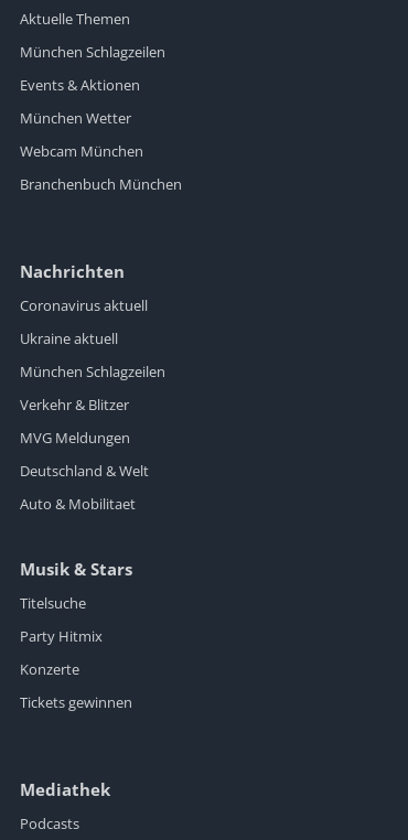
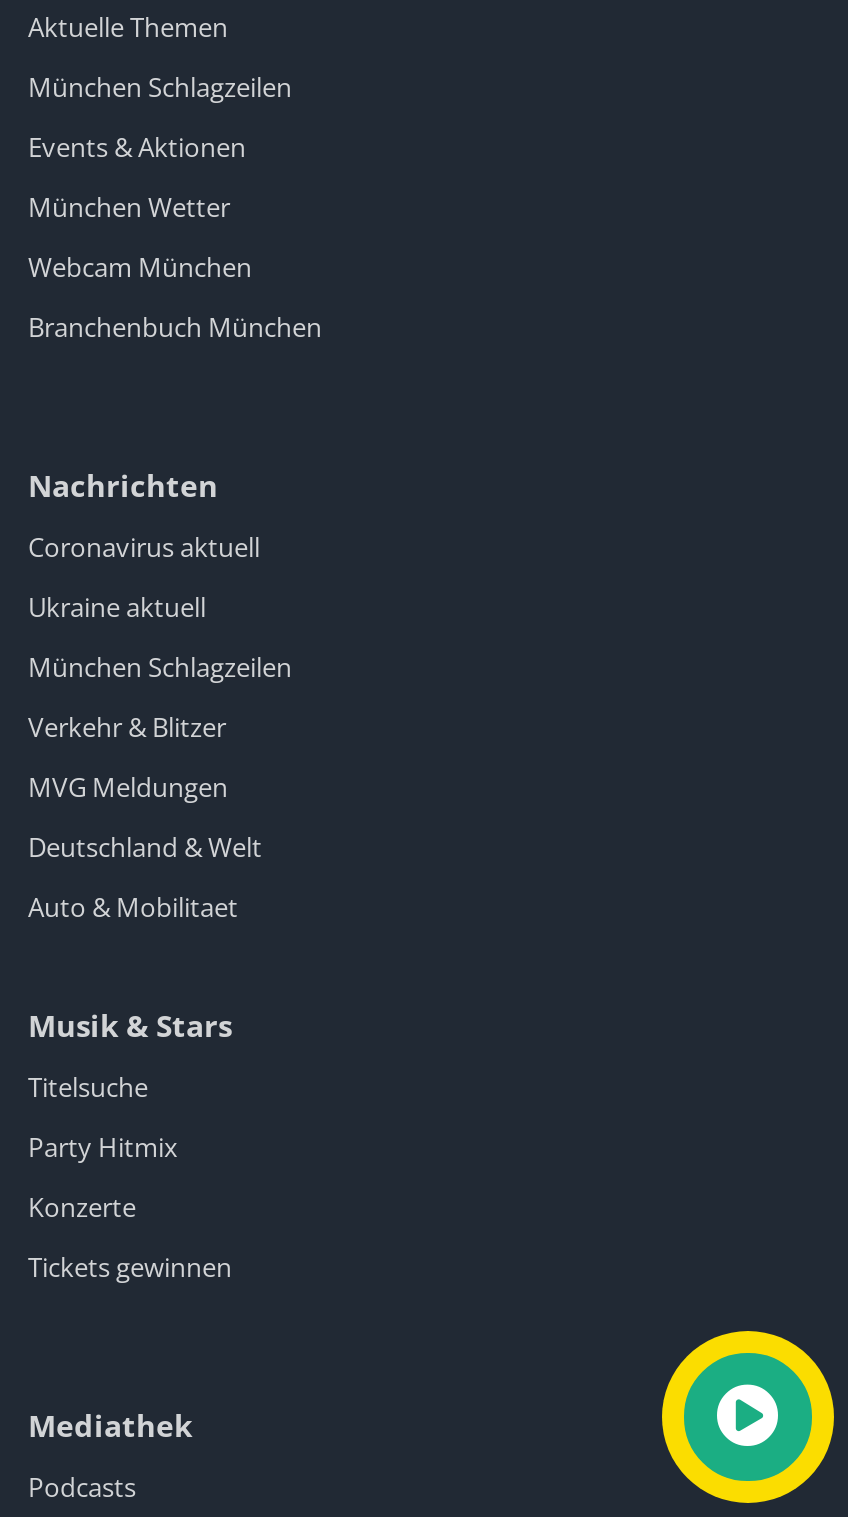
+ [image]
